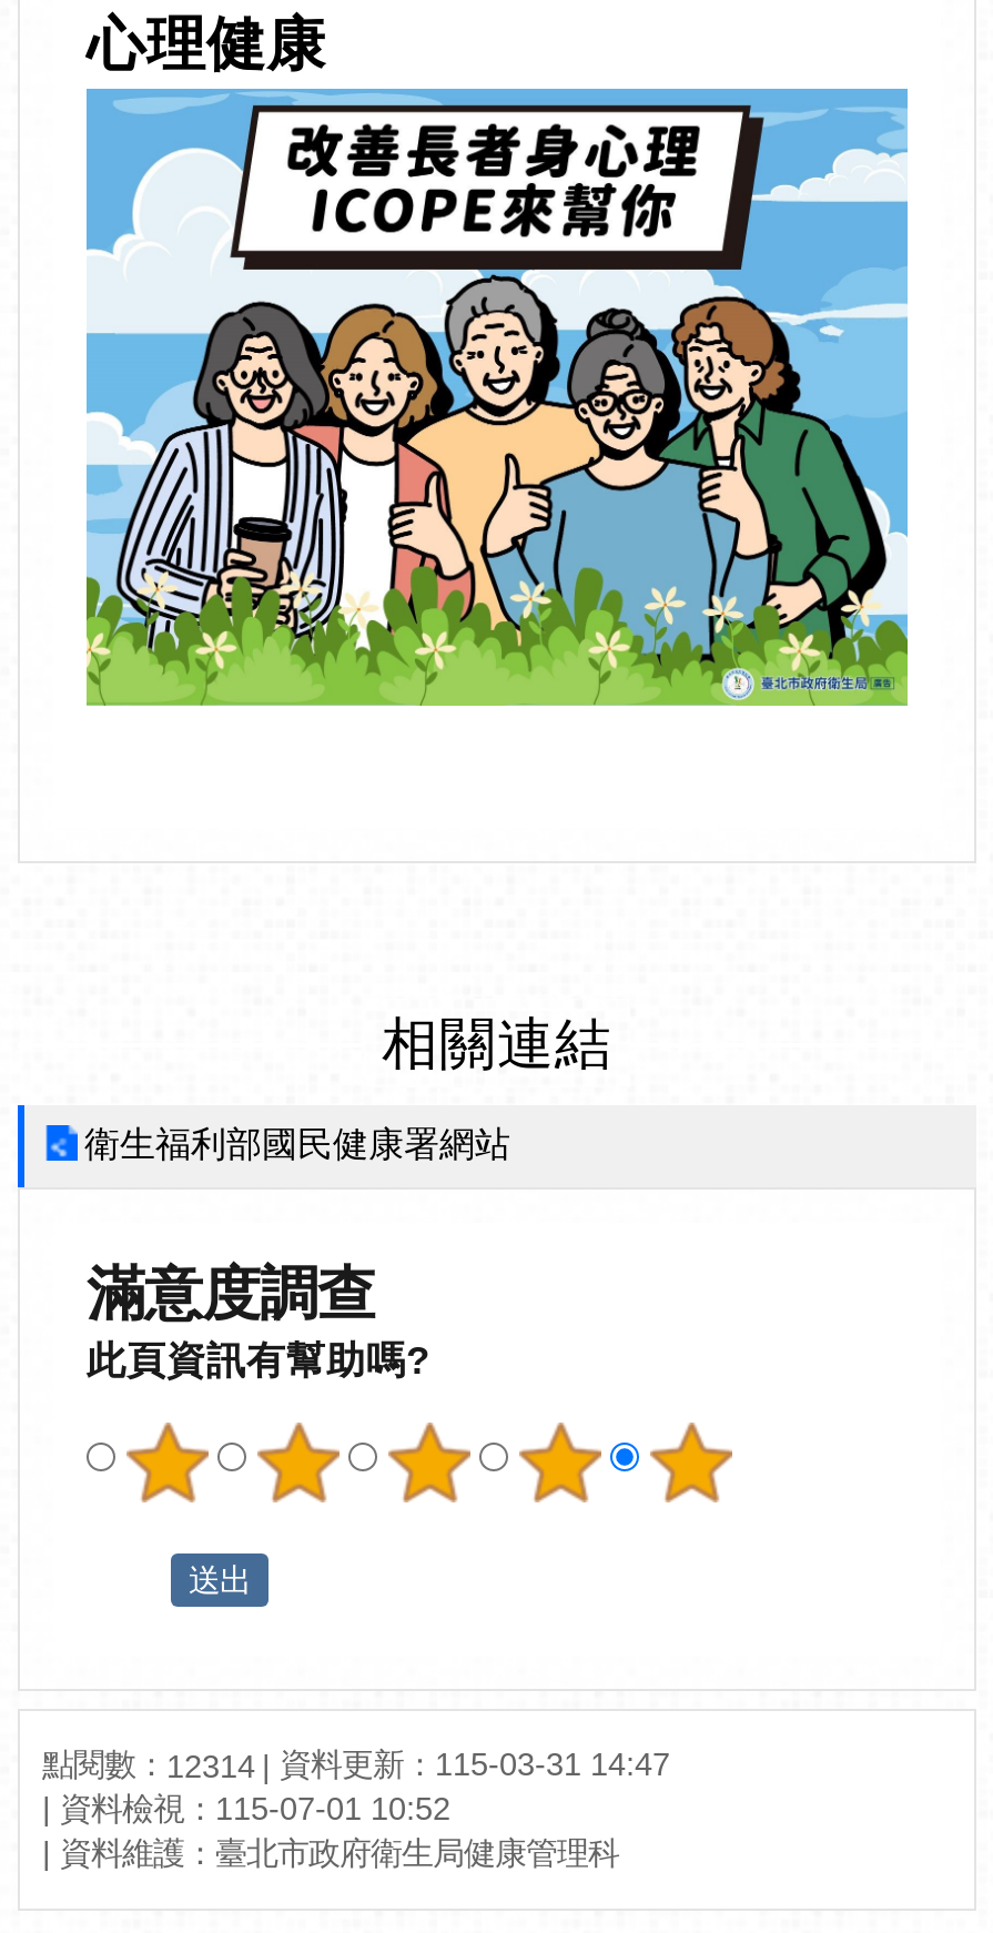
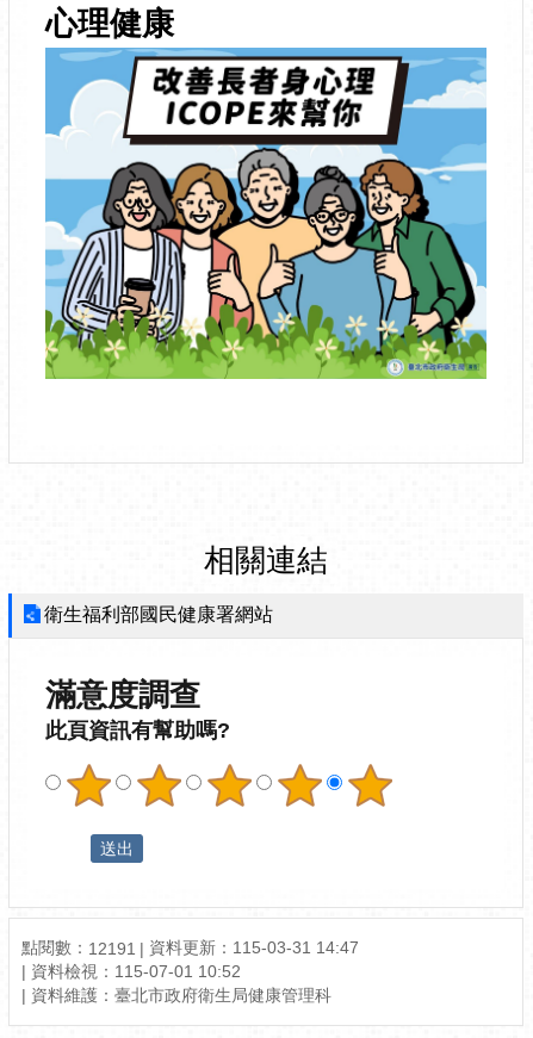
- 點閱數：12314 資料更新：115-03-31 14:47
+ 點閱數：12191 資料更新：115-03-31 14:47
